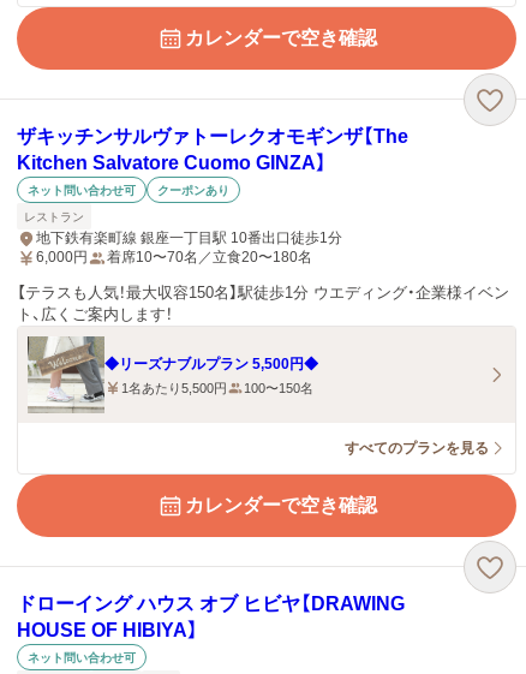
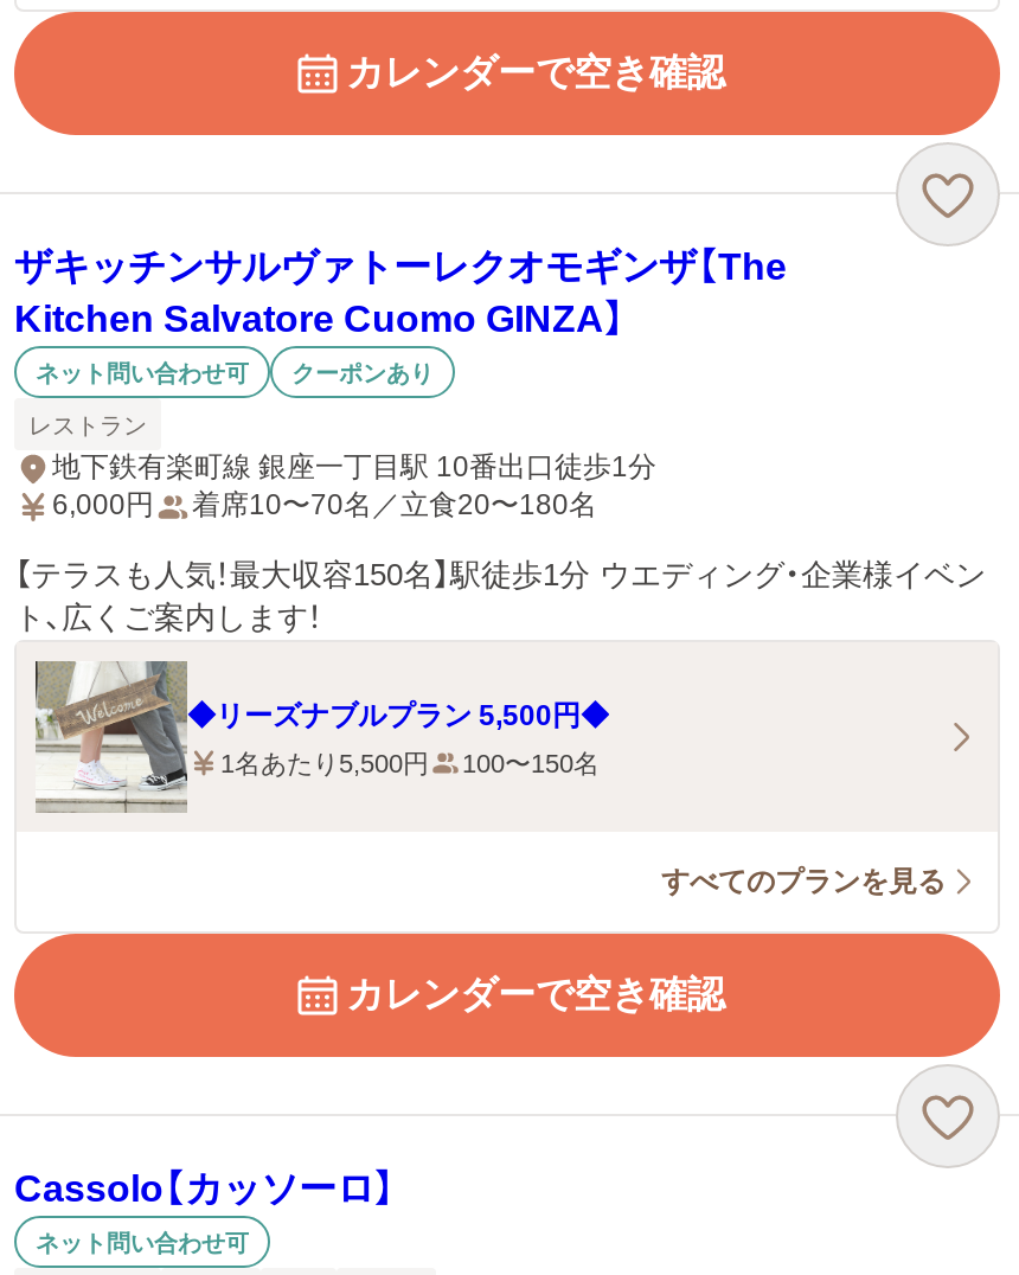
- ドローイング ハウス オブ ヒビヤ【DRAWING
- HOUSE OF HIBIYA】
+ Cassolo【カッソーロ】
